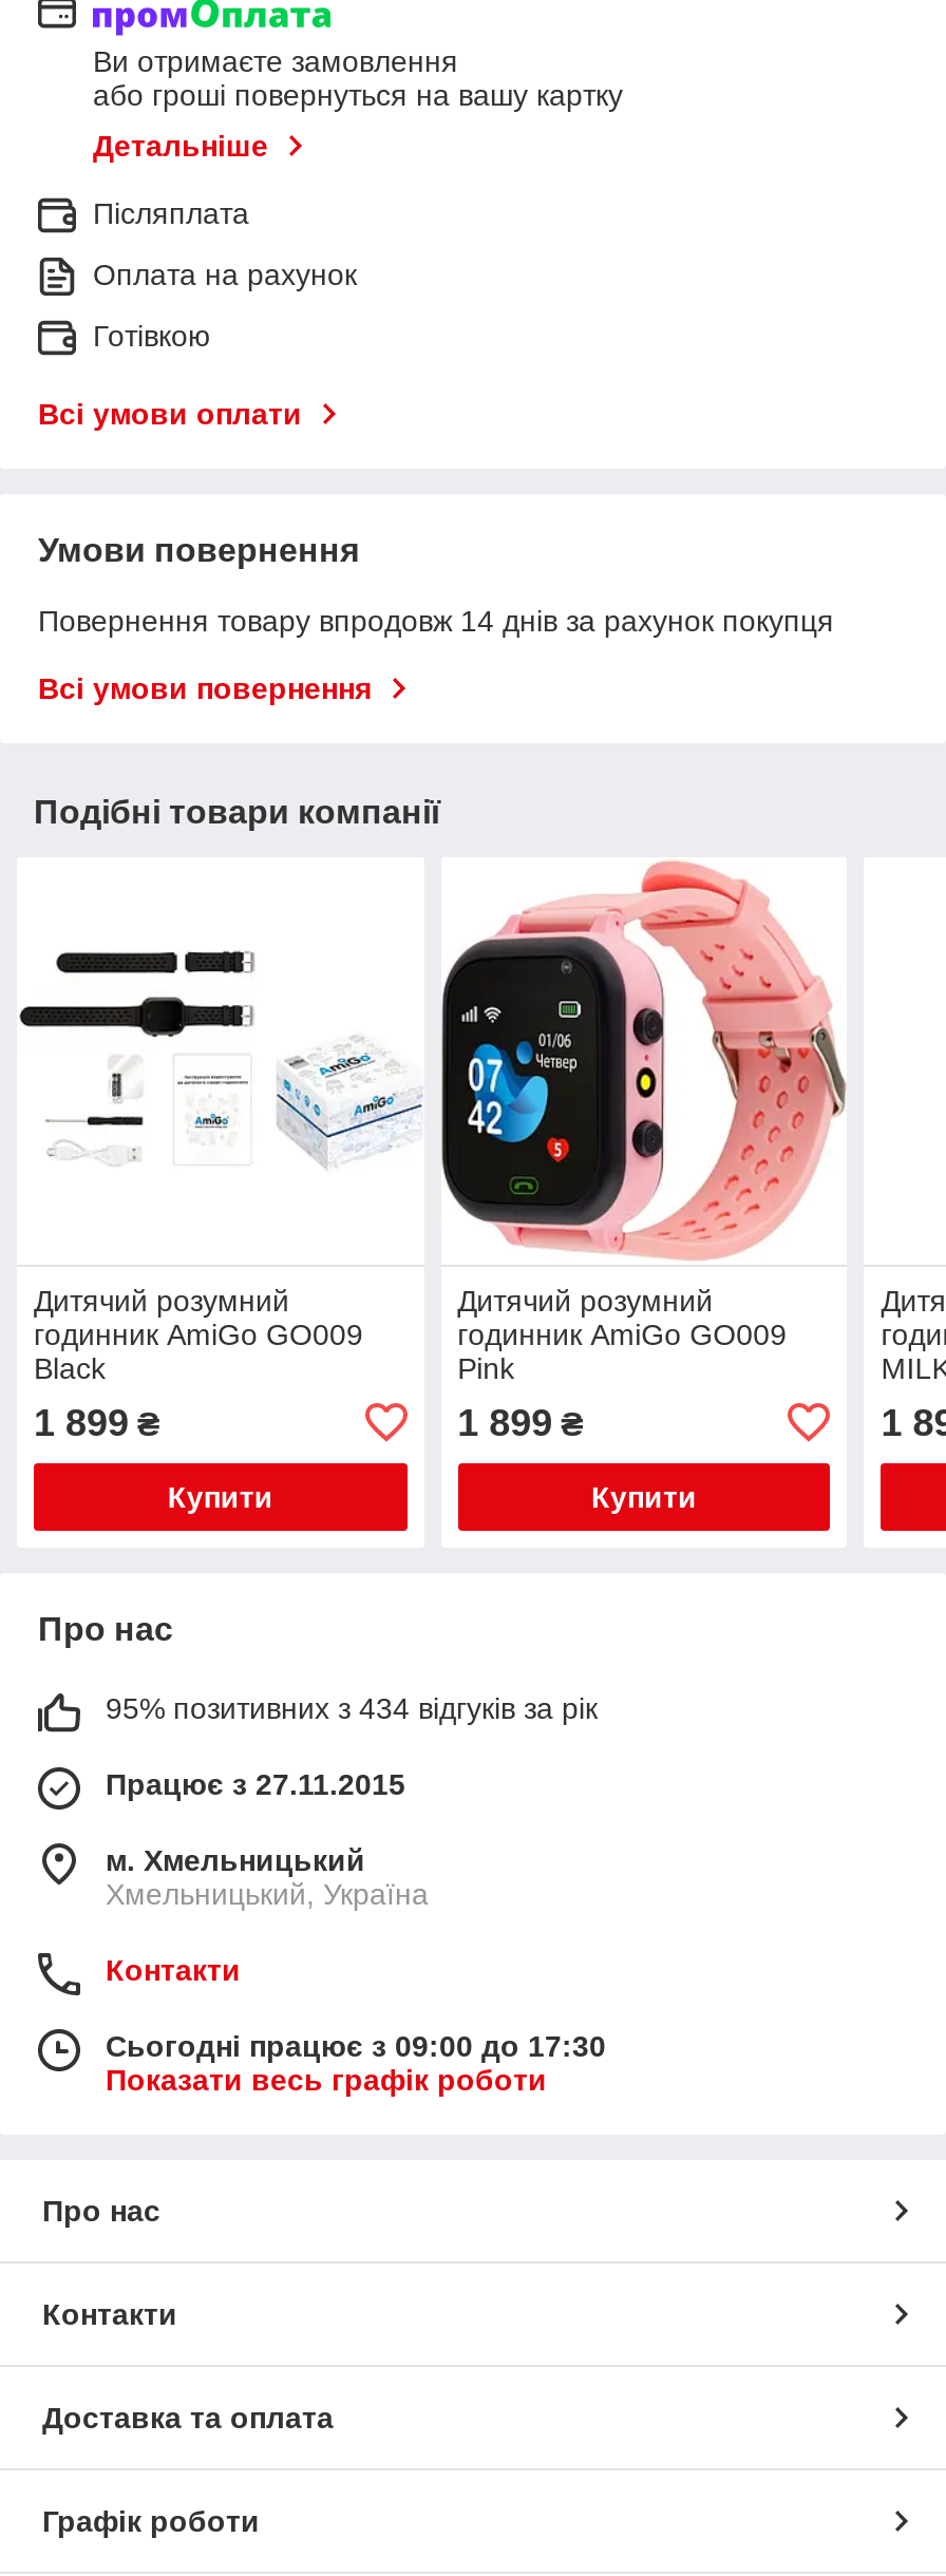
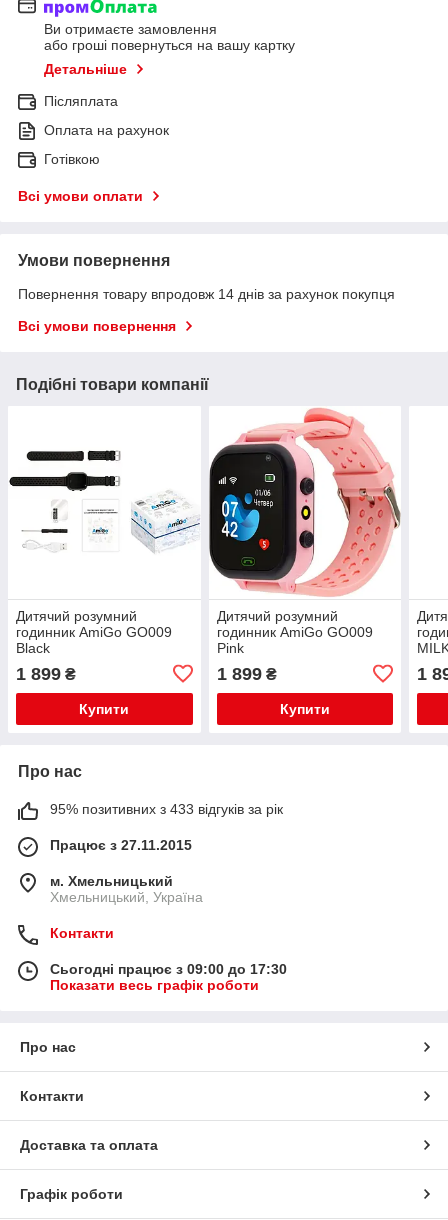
- 95% позитивних з 434 відгуків за рік
+ 95% позитивних з 433 відгуків за рік
